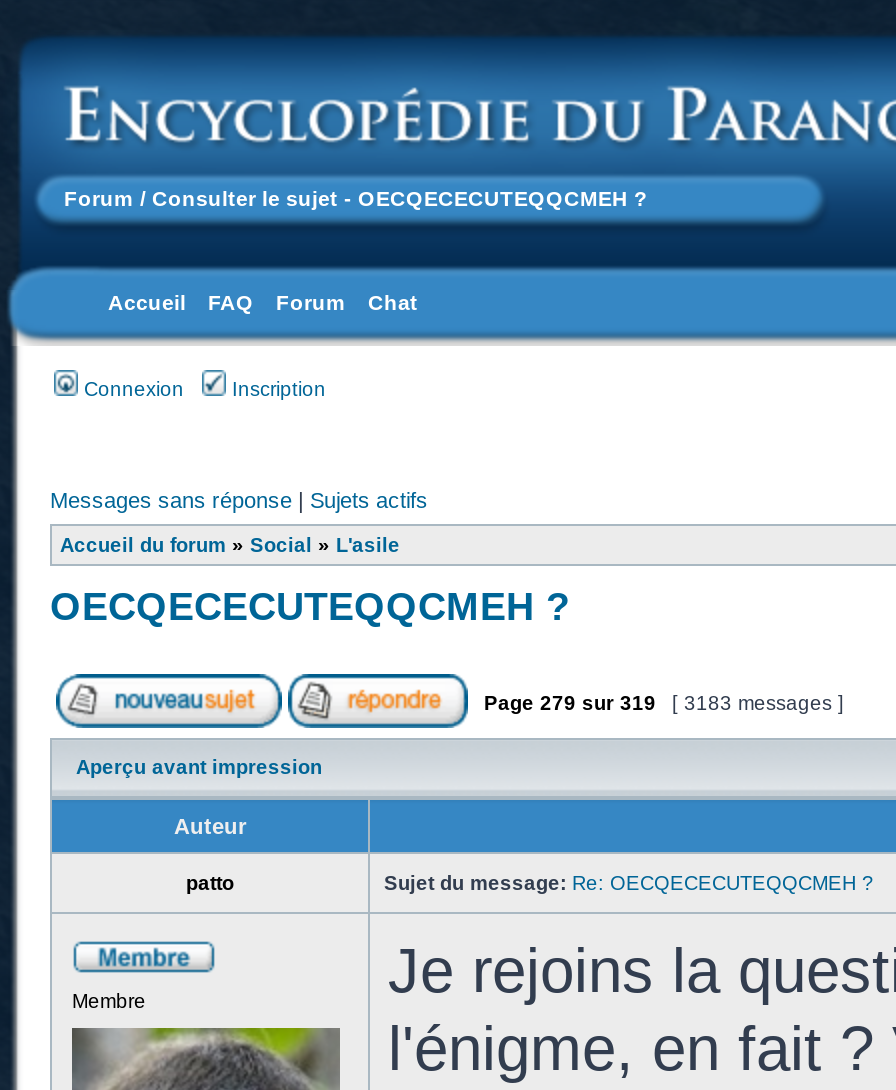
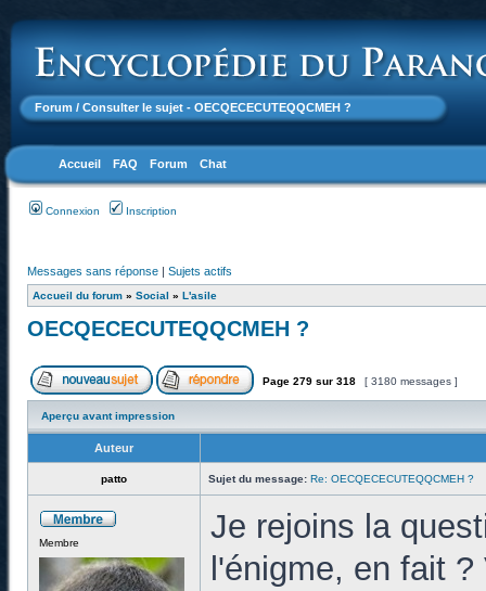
- Page 279 sur 319 [ 3183 messages ]
+ Page 279 sur 318 [ 3180 messages ]
